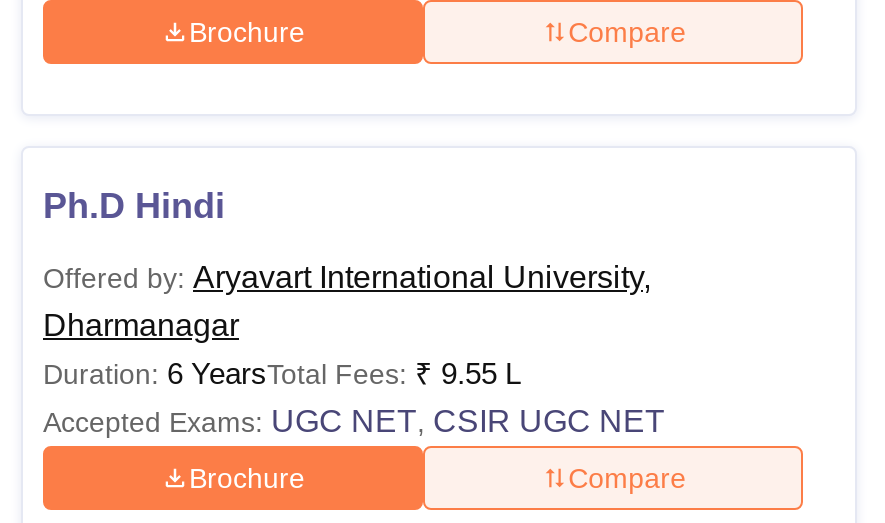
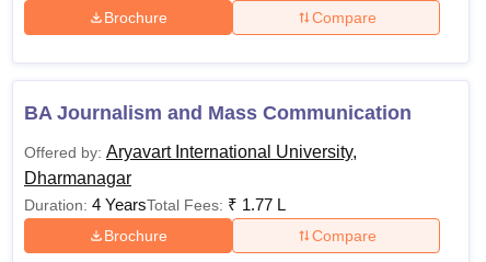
- Ph.D Hindi
+ BA Journalism and Mass Communication

- Duration: 6 YearsTotal Fees: ₹9.55 L
- Accepted Exams: UGC NET, CSIR UGC NET
+ Duration: 4 YearsTotal Fees: ₹1.77 L
